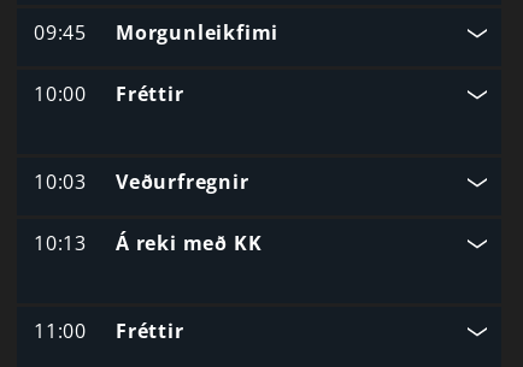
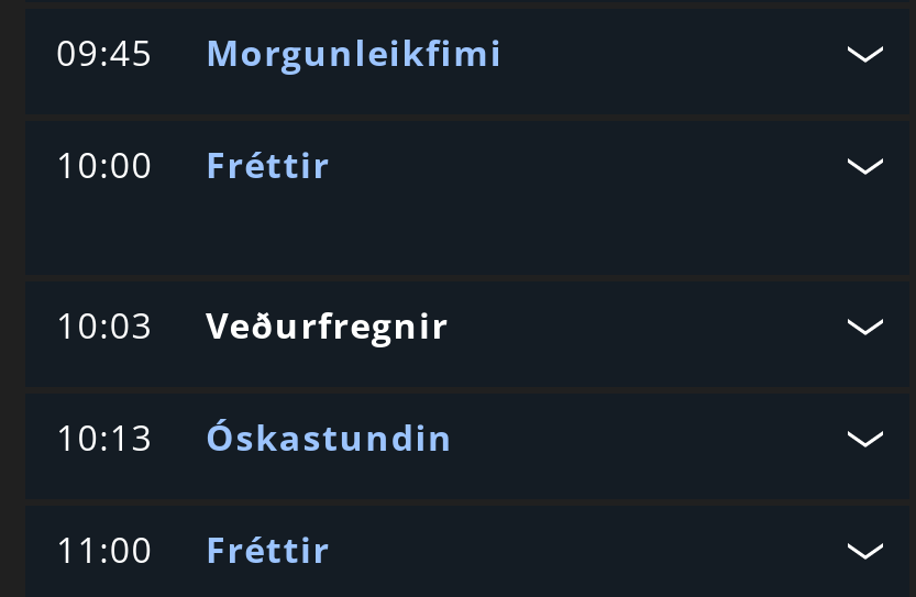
- Á reki með KK
+ Óskastundin
